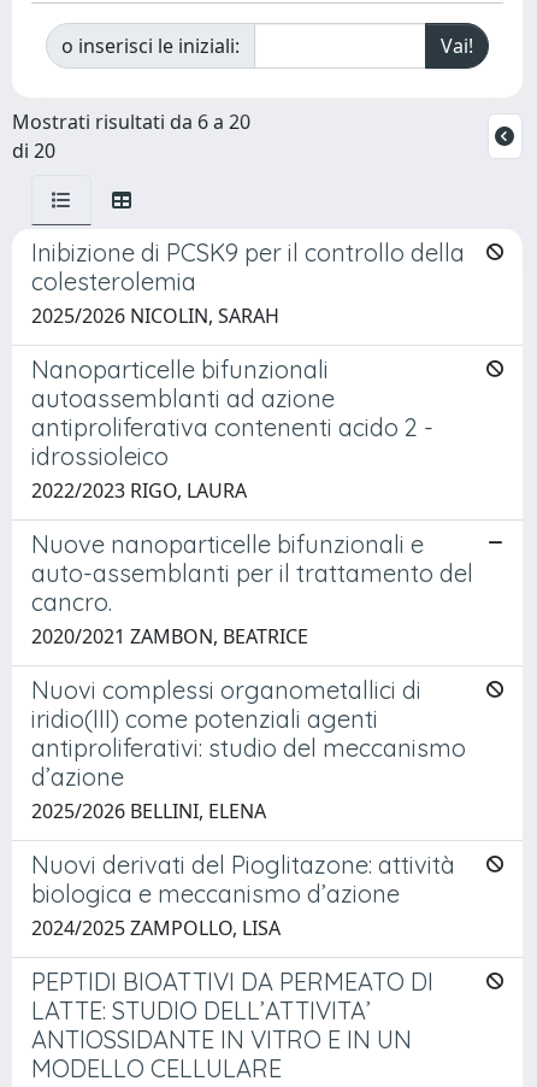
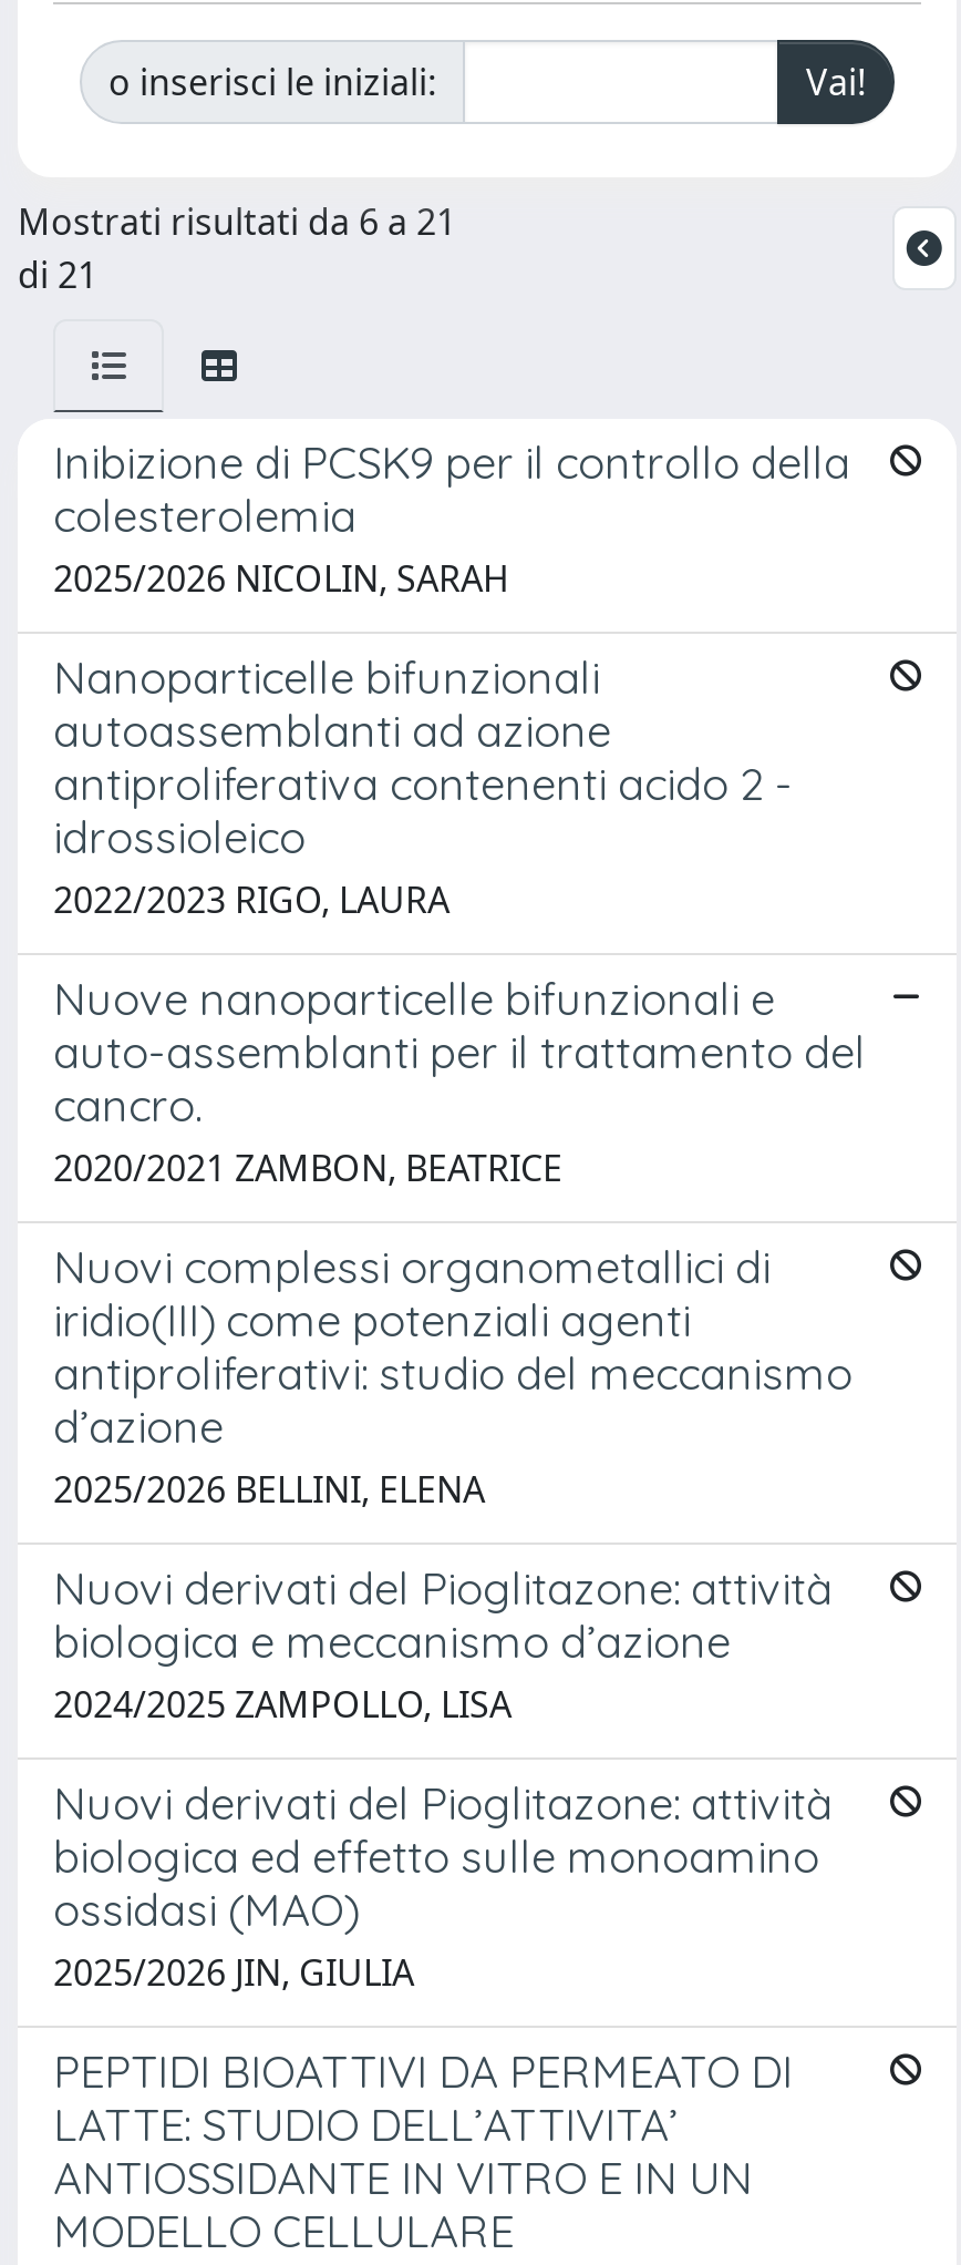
- Mostrati risultati da 6 a 20
+ Mostrati risultati da 6 a 21

- di 20
+ di 21

+ Nuovi derivati del Pioglitazone: attività
+ biologica ed effetto sulle monoamino
+ ossidasi (MAO)
+ 2025/2026 JIN, GIULIA
